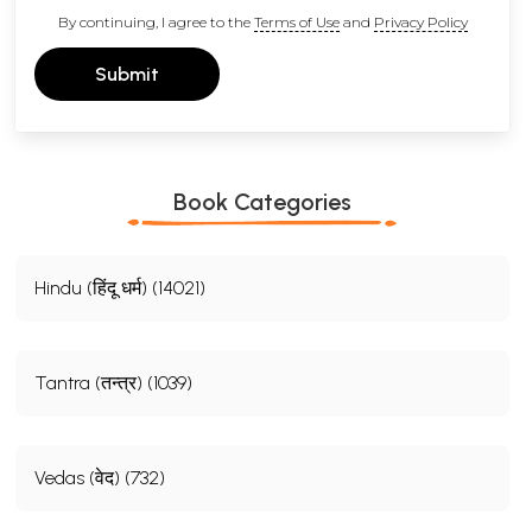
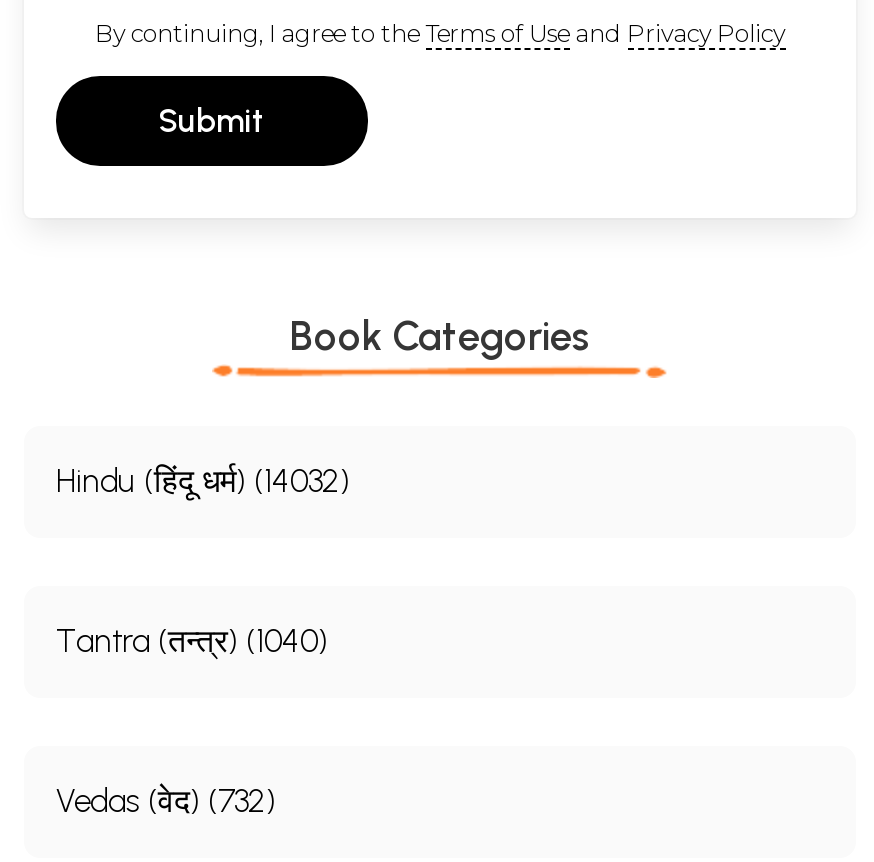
- Hindu (हिंदू धर्म) (14021)
+ Hindu (हिंदू धर्म) (14032)

- Tantra (तन्त्र) (1039)
+ Tantra (तन्त्र) (1040)
